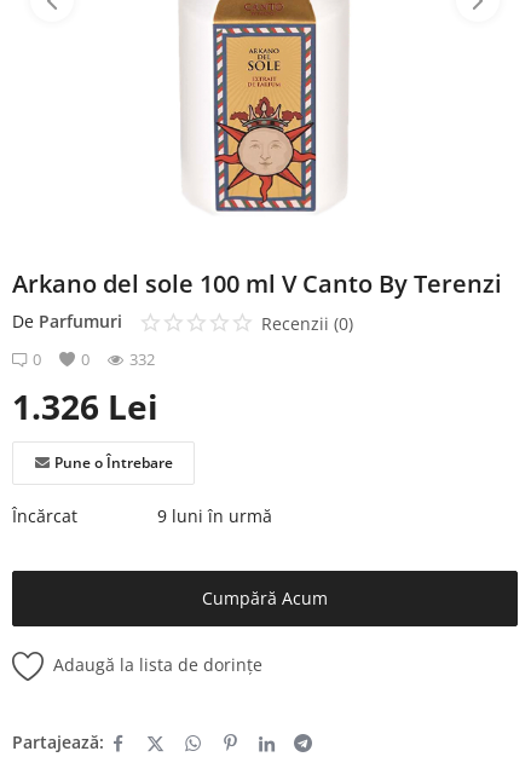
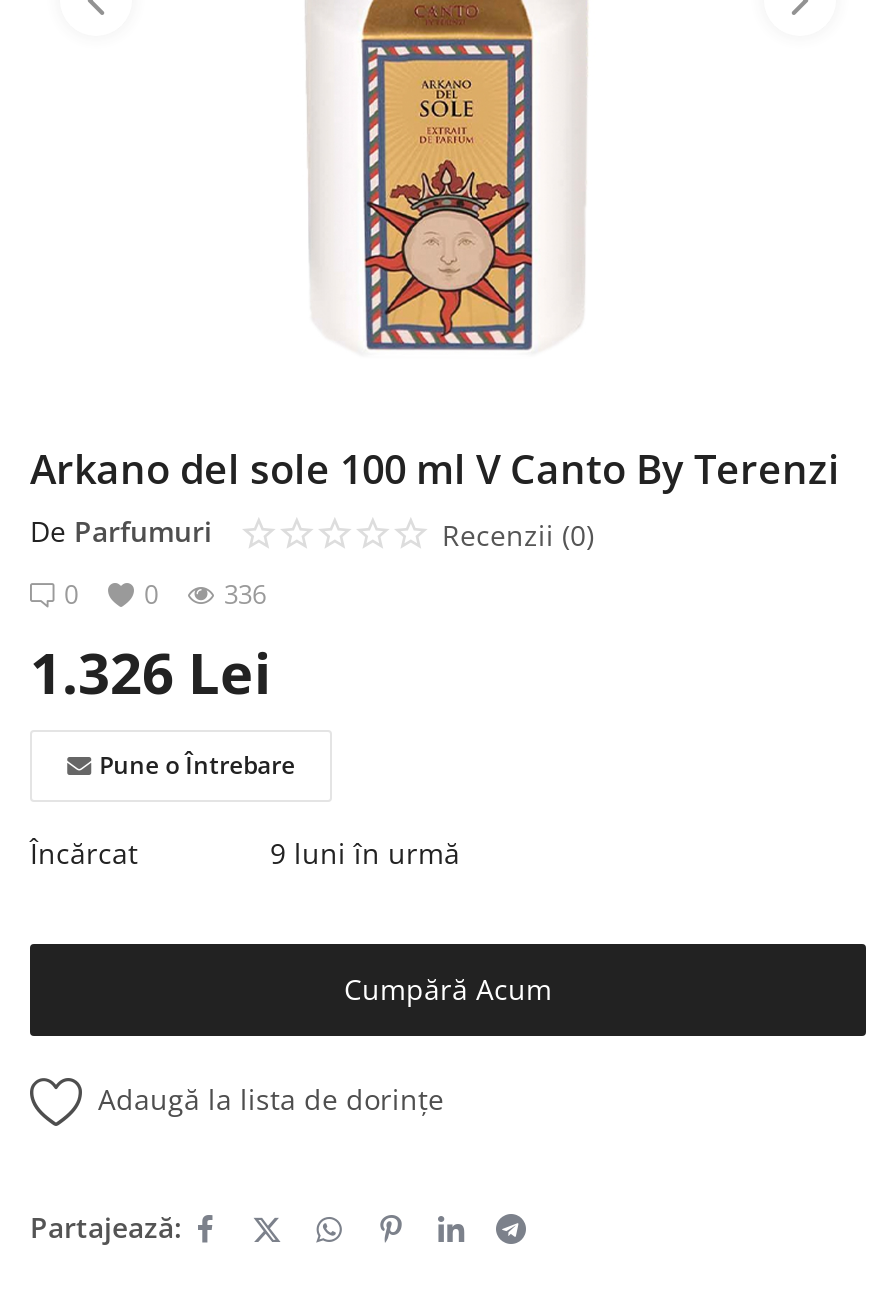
- 0 0 332
+ 0 0 336
